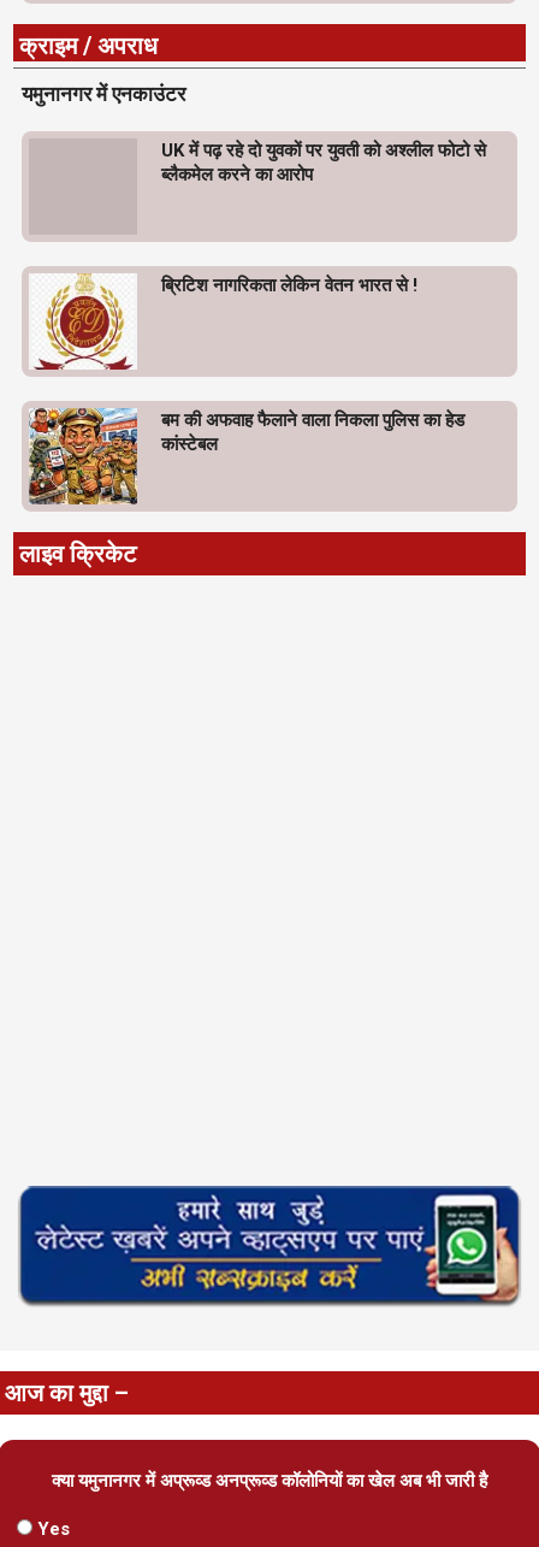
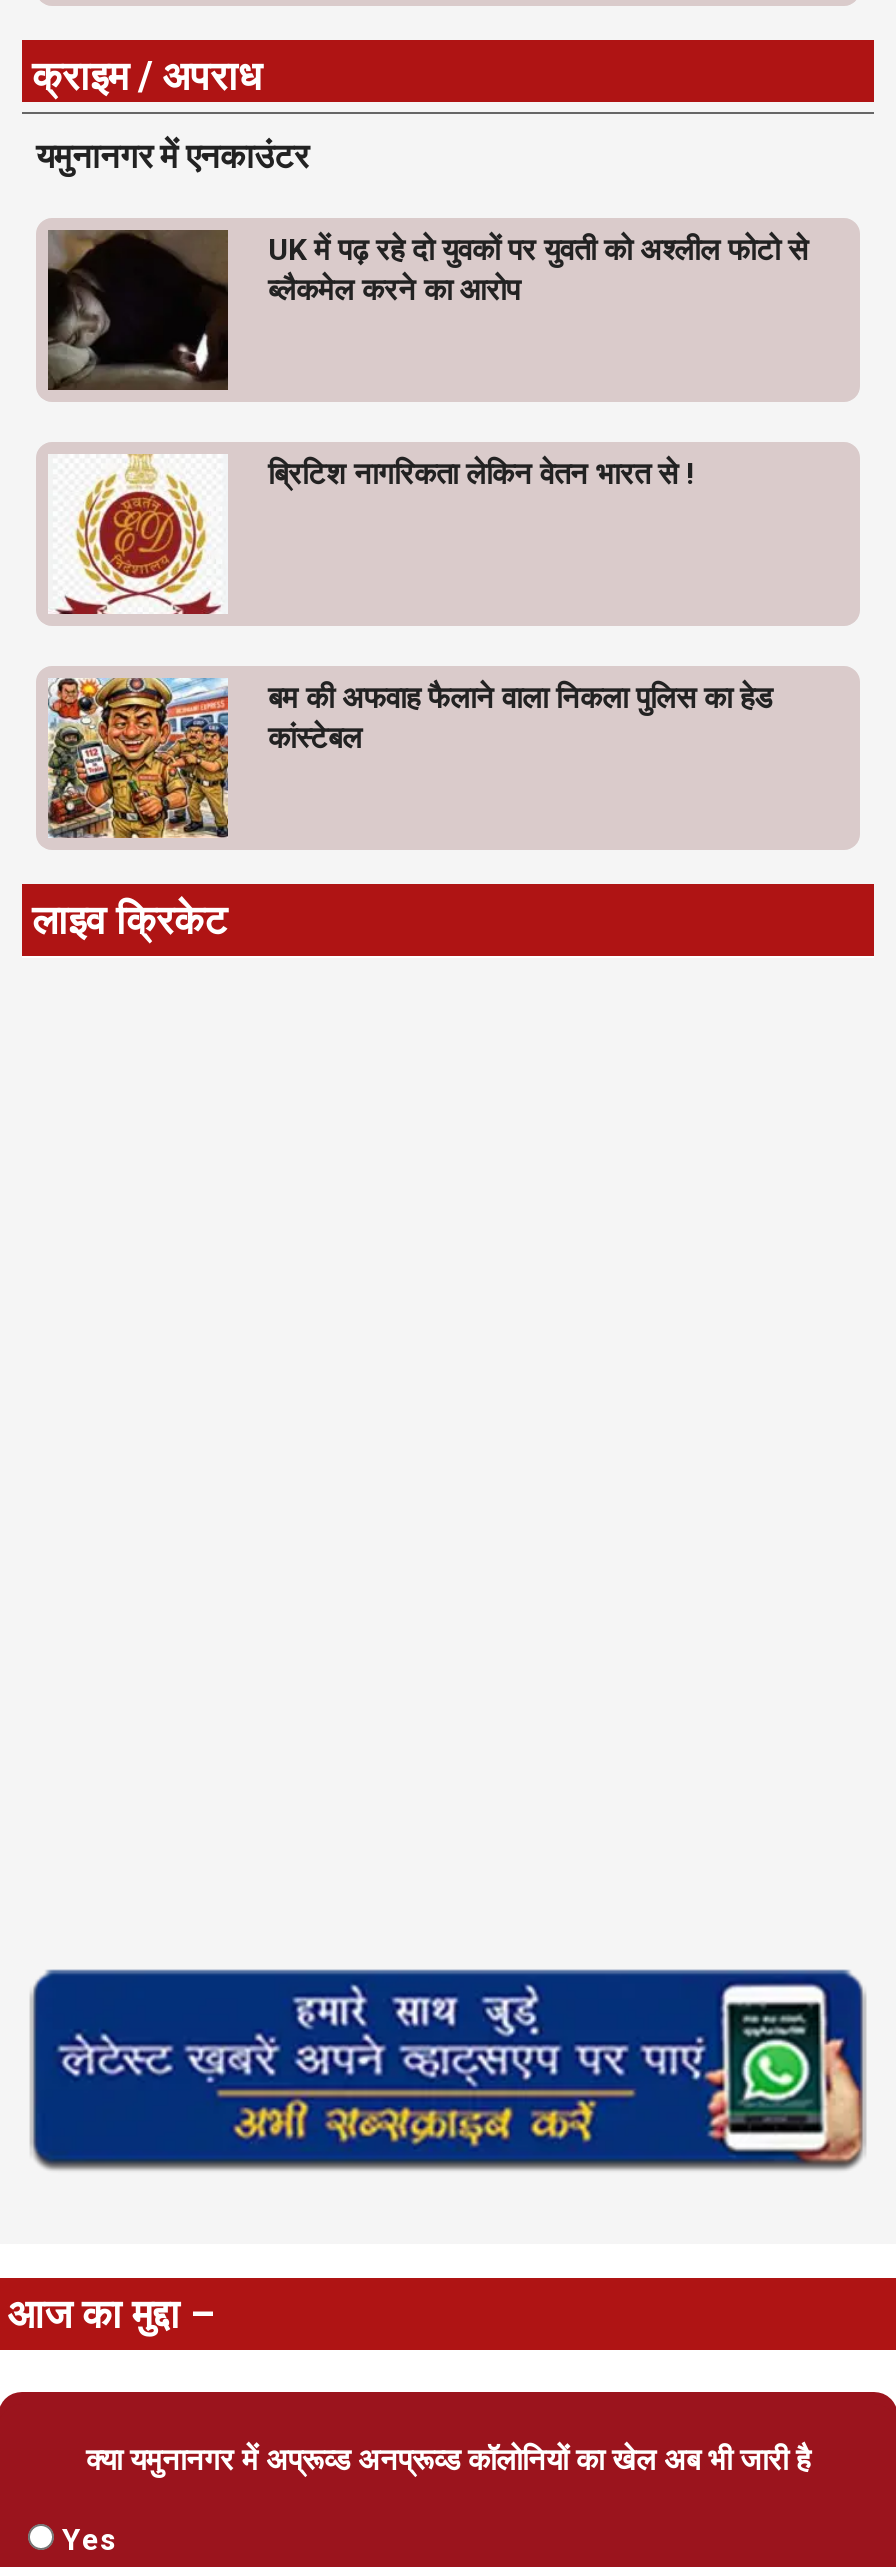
+ [image]
